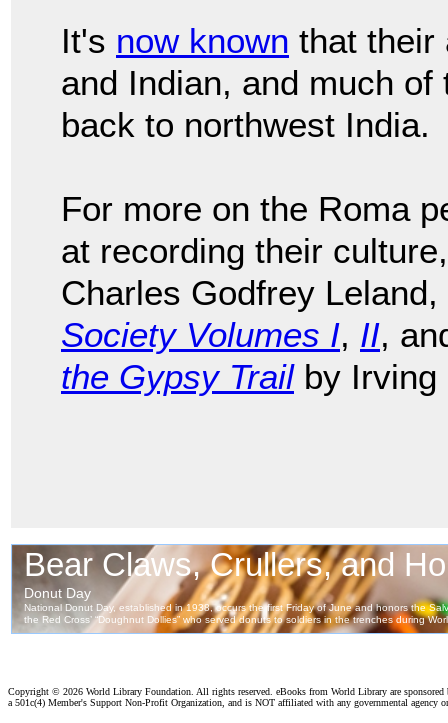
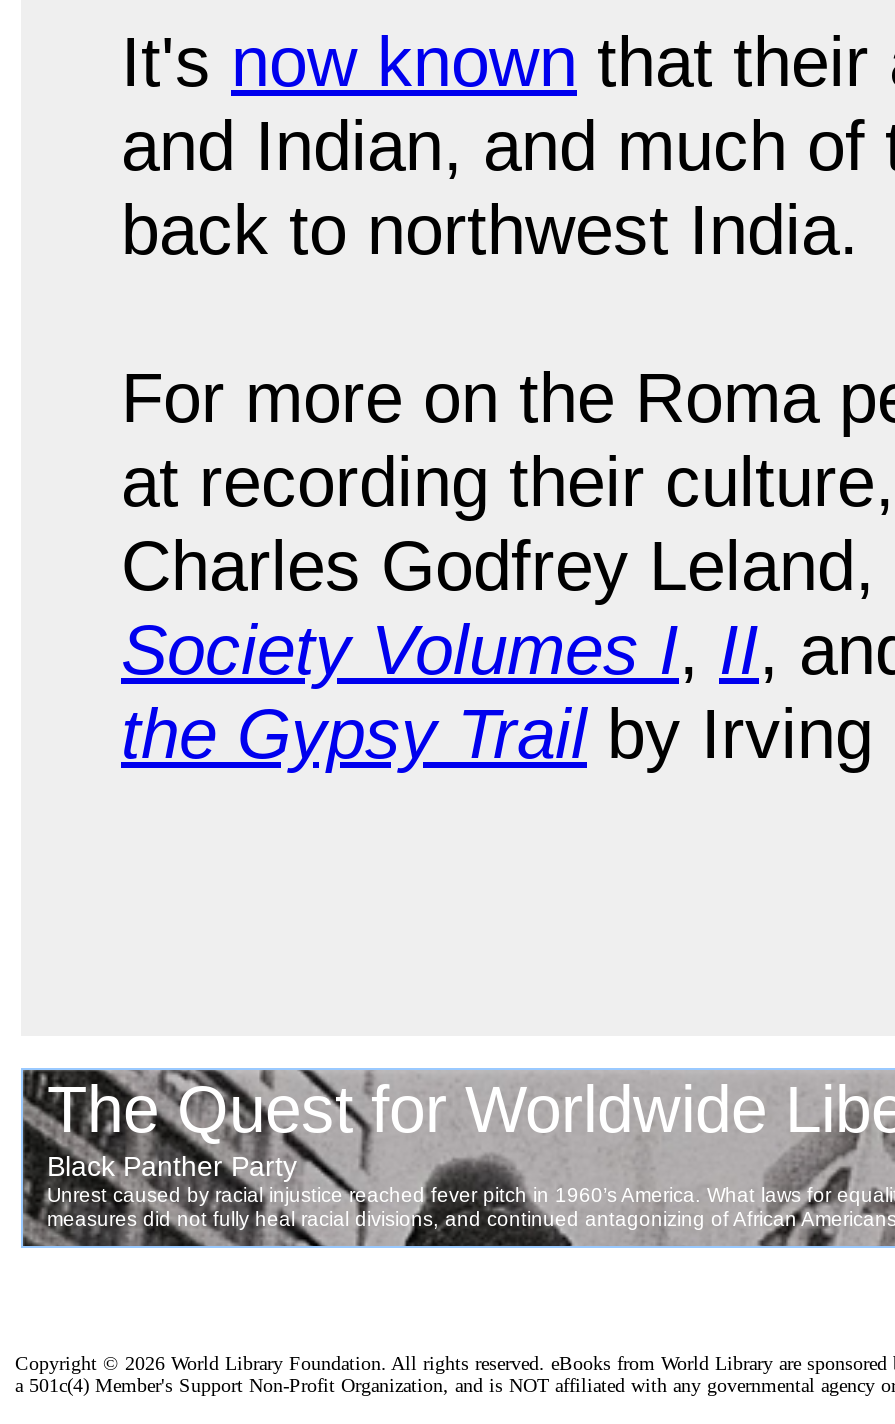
- [image]
+ [image]
